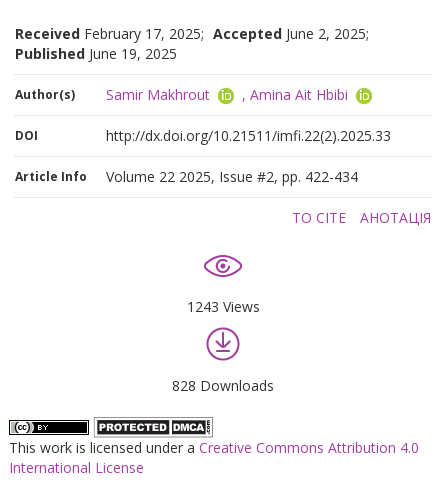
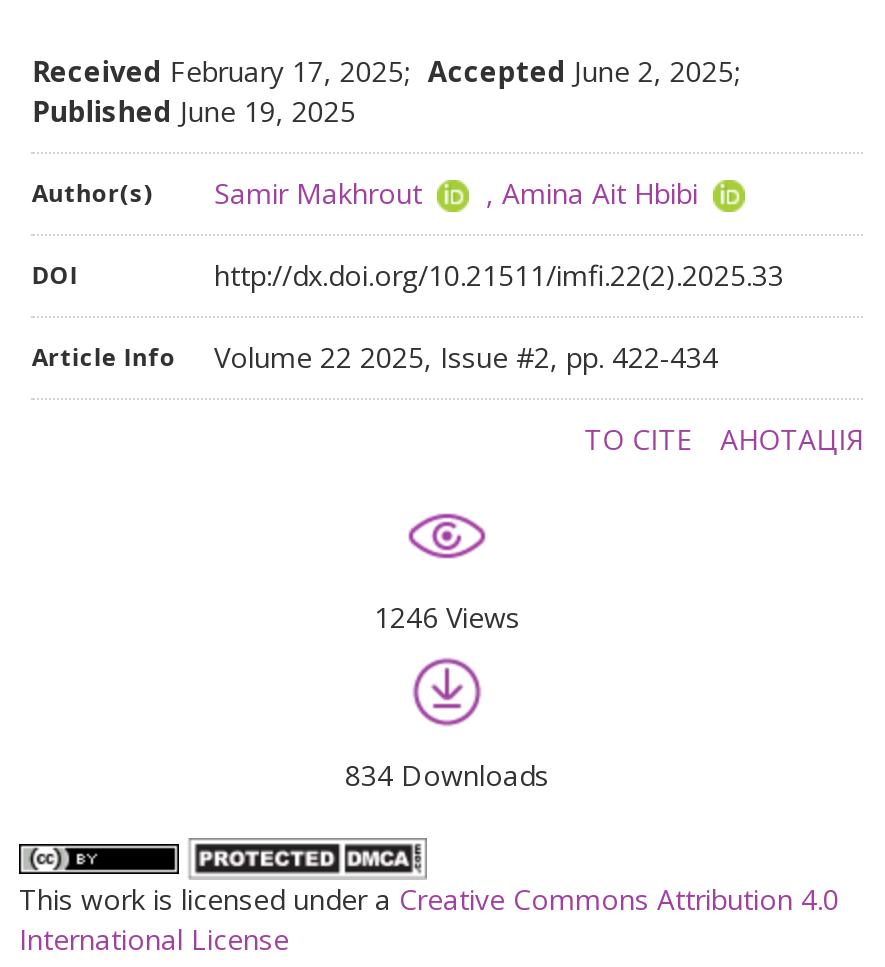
- 1243 Views
+ 1246 Views

- 828 Downloads
+ 834 Downloads
